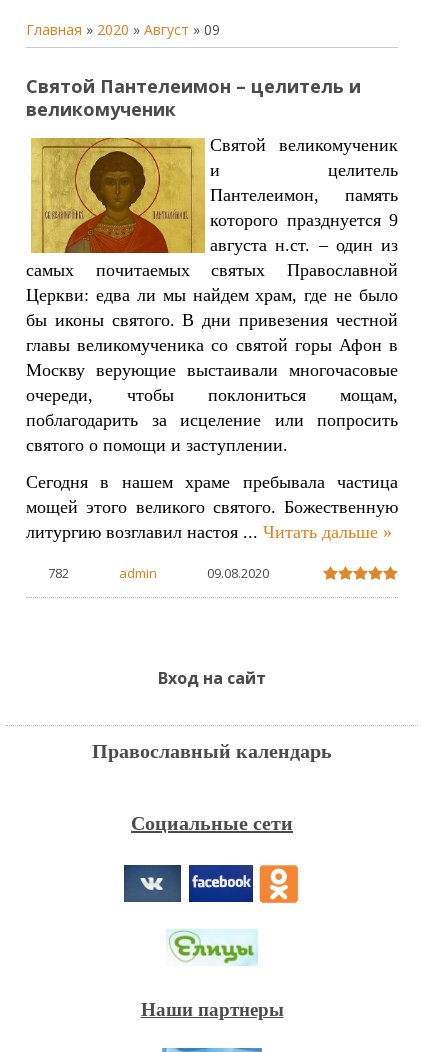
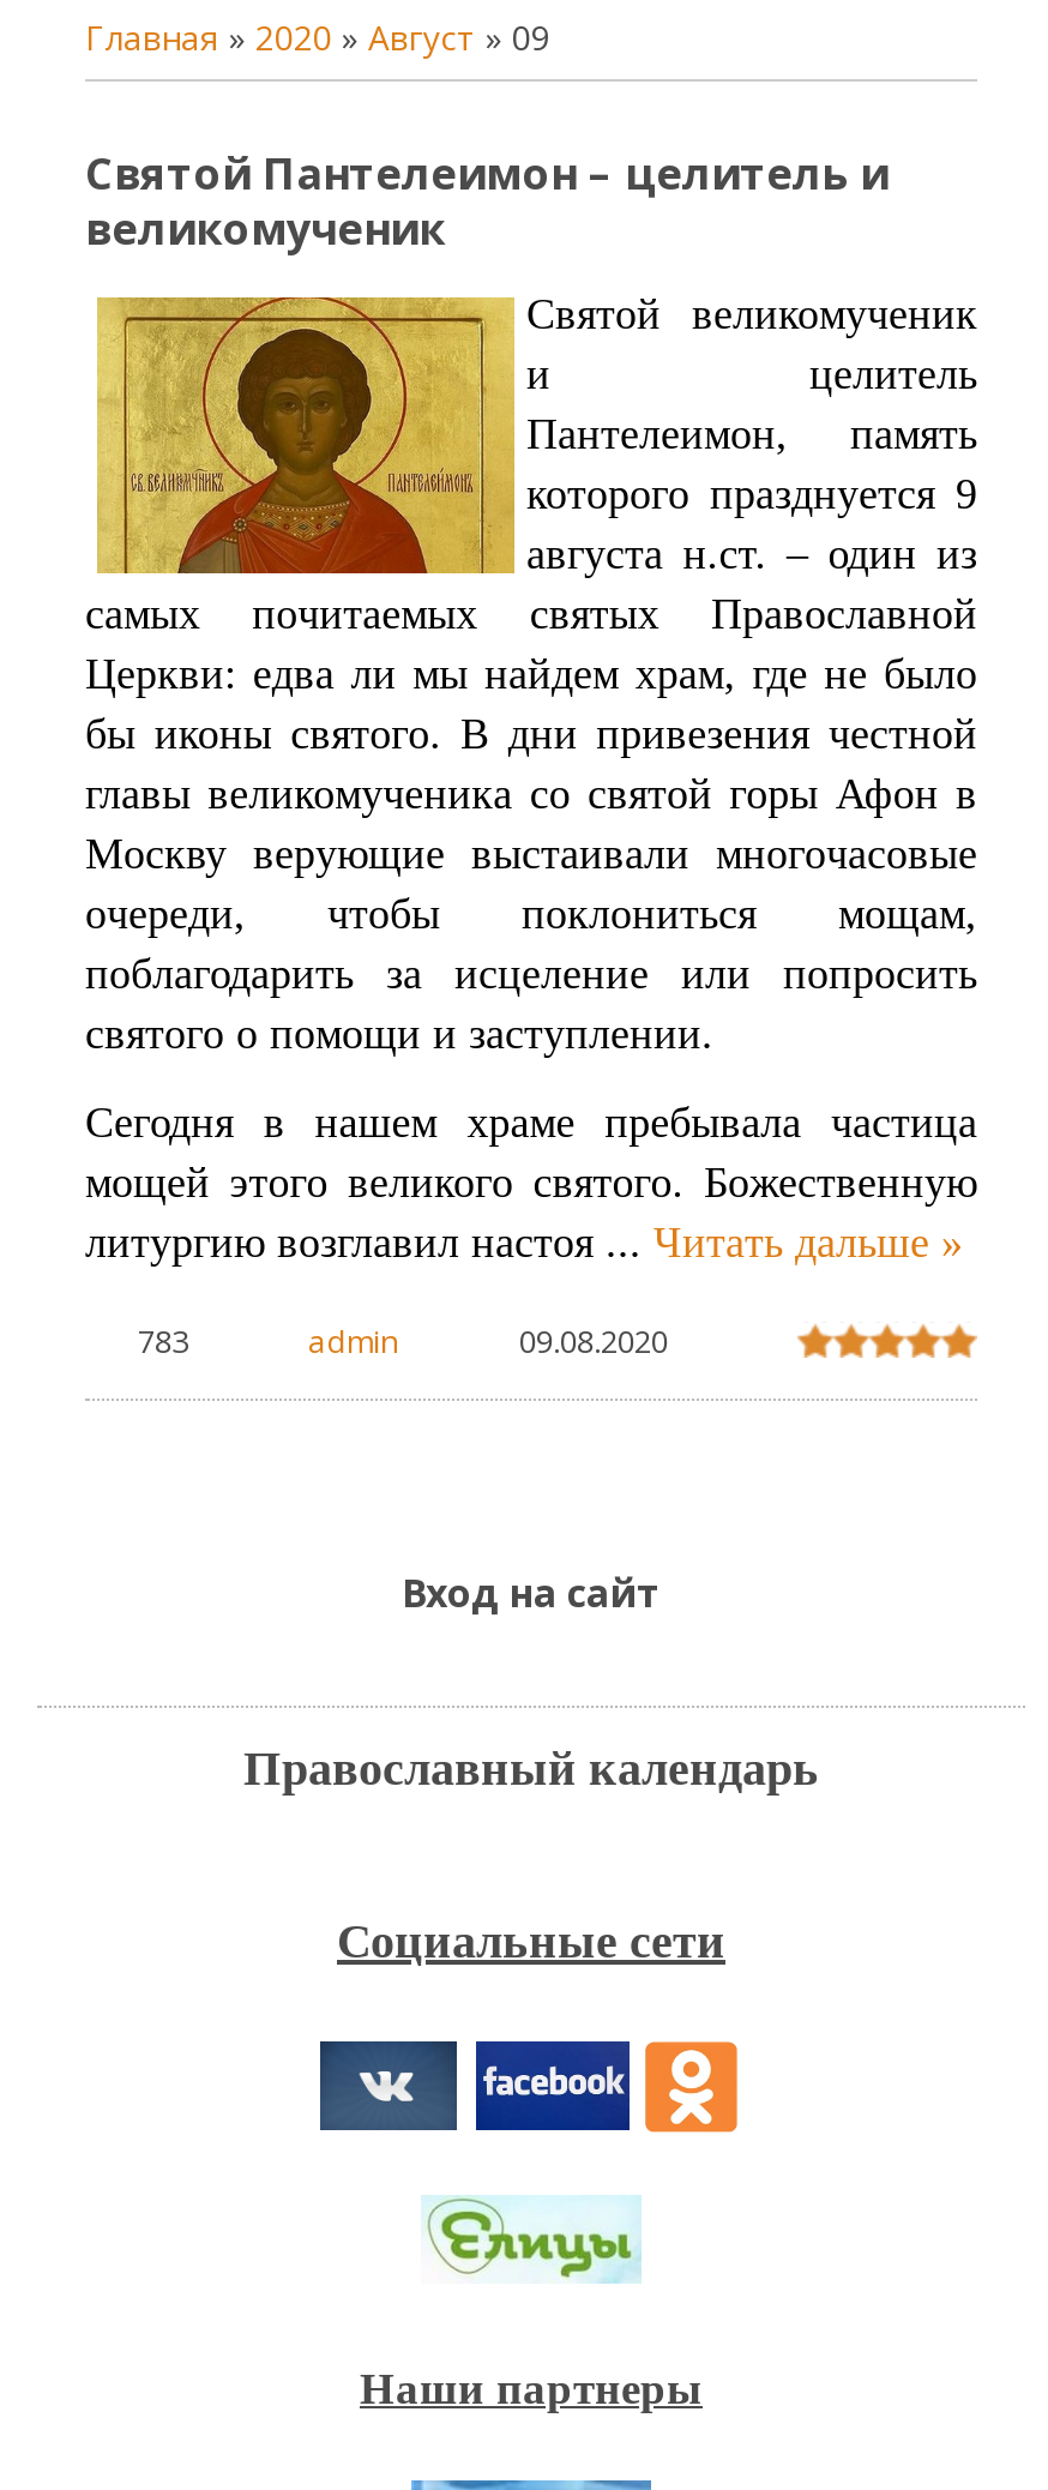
- 782
+ 783
